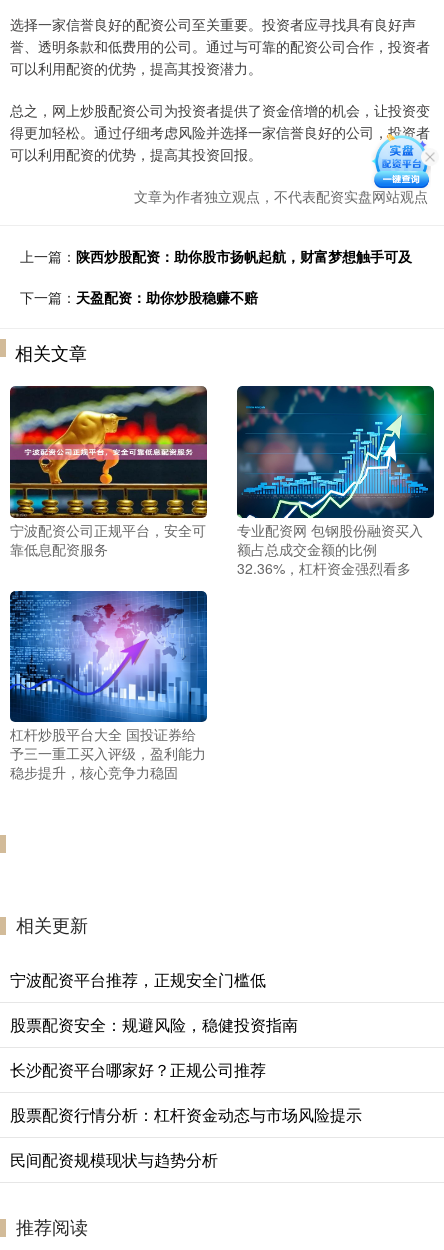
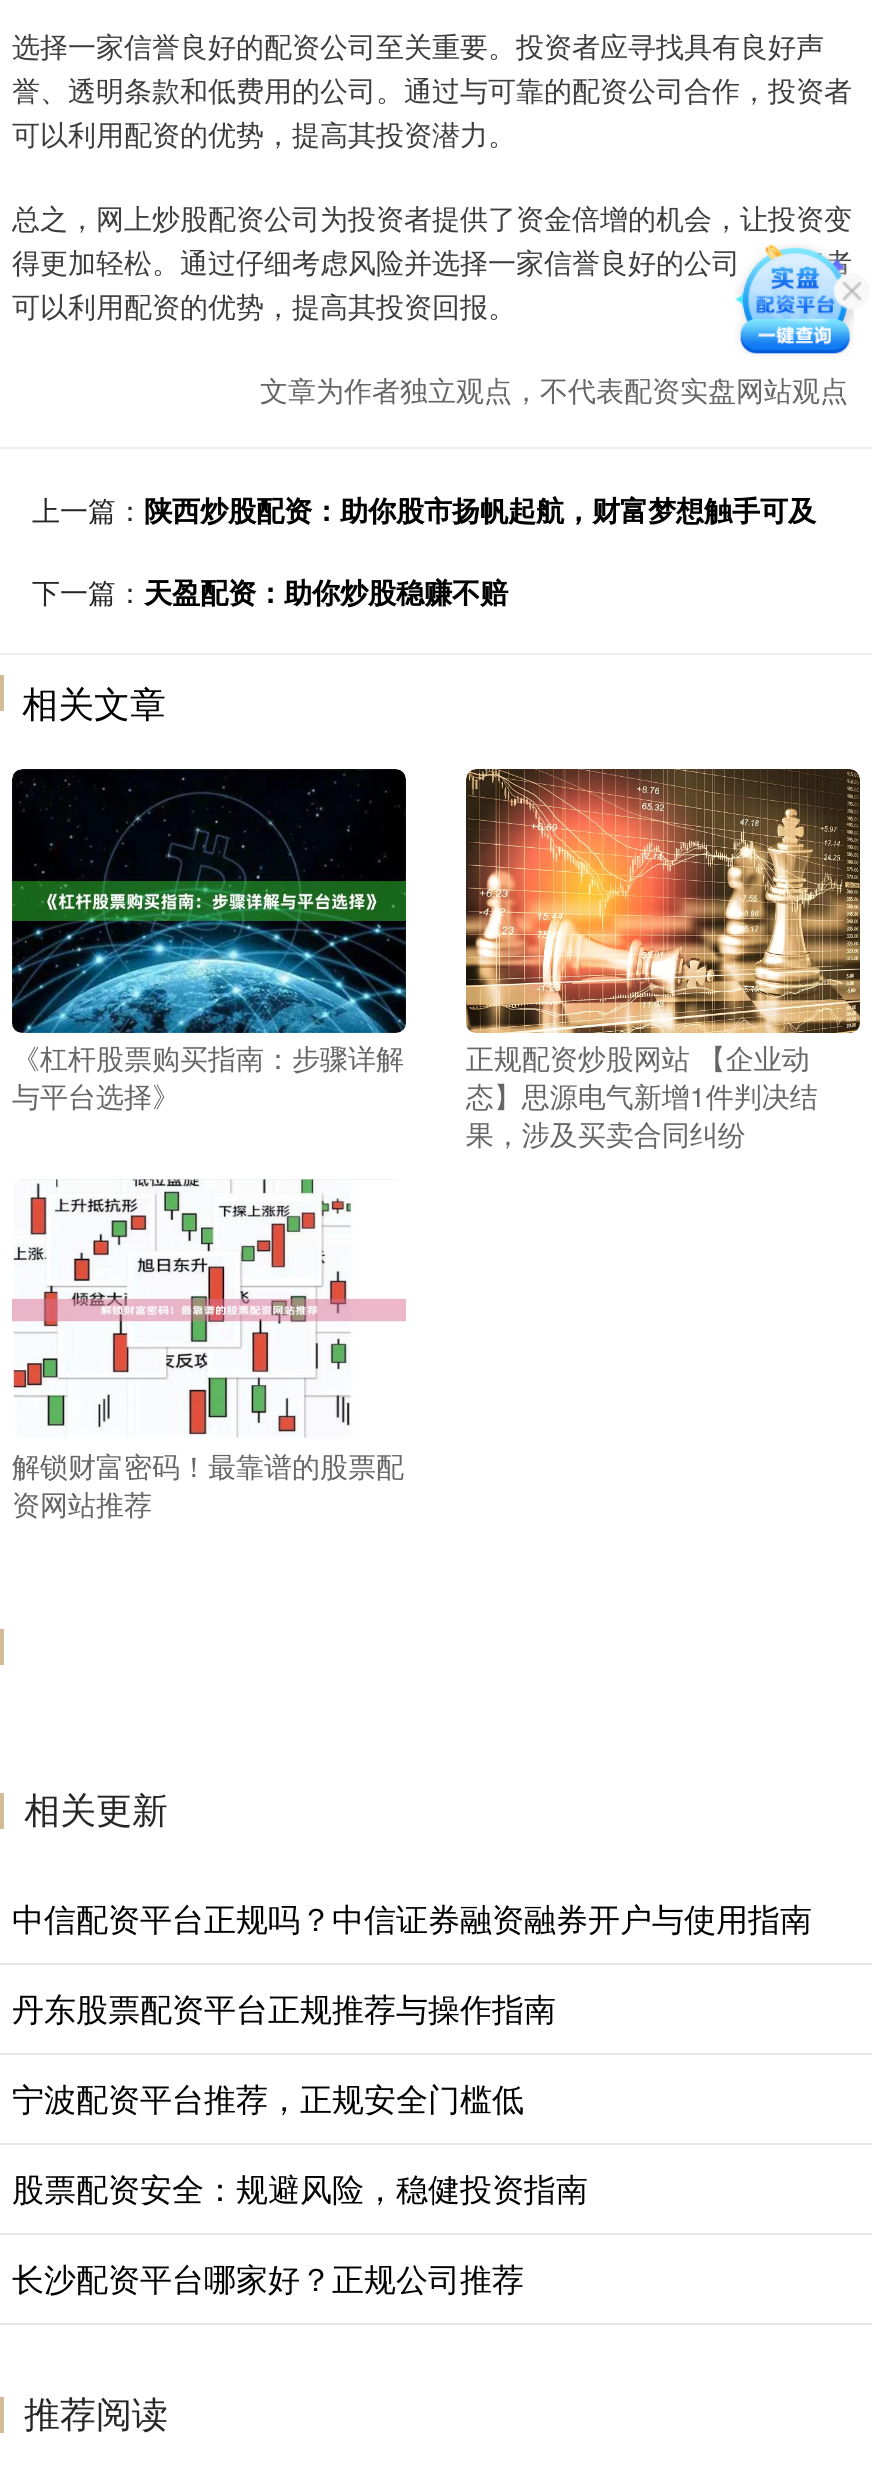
- [image]
+ [image]

- [image]
- 宁波配资公司正规平台，安全可
- 靠低息配资服务
+ [image]
+ 《杠杆股票购买指南：步骤详解
+ 与平台选择》

- [image]
- 专业配资网 包钢股份融资买入
- 额占总成交金额的比例
- 32.36%，杠杆资金强烈看多
+ [image]
+ 正规配资炒股网站 【企业动
+ 态】思源电气新增1件判决结
+ 果，涉及买卖合同纠纷

- [image]
- 杠杆炒股平台大全 国投证券给
- 予三一重工买入评级，盈利能力
- 稳步提升，核心竞争力稳固
+ [image]
+ 解锁财富密码！最靠谱的股票配
+ 资网站推荐

+ 中信配资平台正规吗？中信证券融资融券开户与使用指南
+ 丹东股票配资平台正规推荐与操作指南

moved down: 宁波配资平台推荐，正规安全门槛低 | 股票配资安全：规避风险，稳健投资指南 | 长沙配资平台哪家好？正规公司推荐

- 股票配资行情分析：杠杆资金动态与市场风险提示
- 民间配资规模现状与趋势分析
